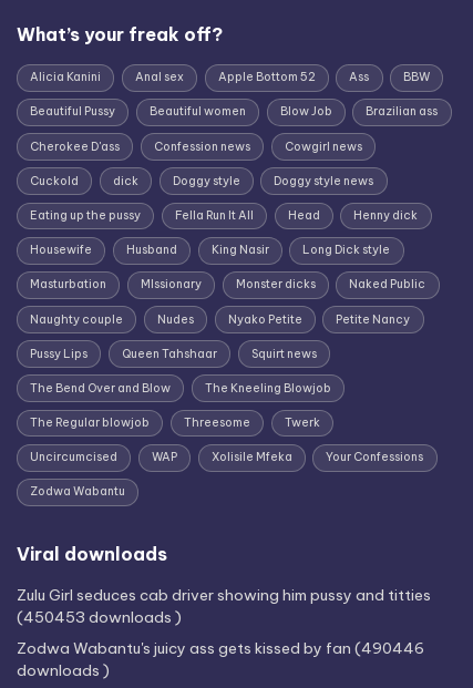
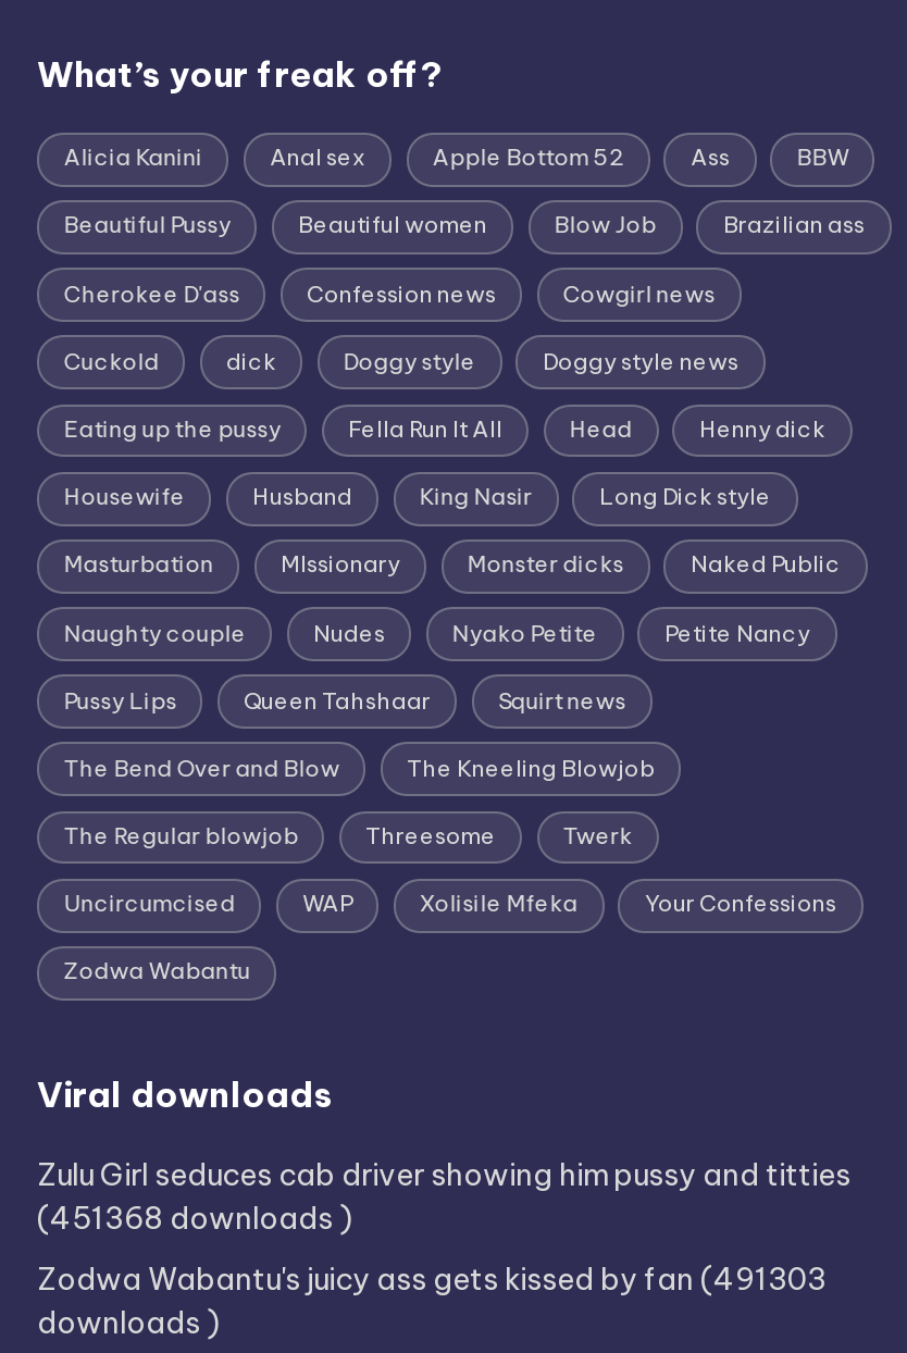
- (450453 downloads )
+ (451368 downloads )

- Zodwa Wabantu's juicy ass gets kissed by fan (490446
+ Zodwa Wabantu's juicy ass gets kissed by fan (491303
